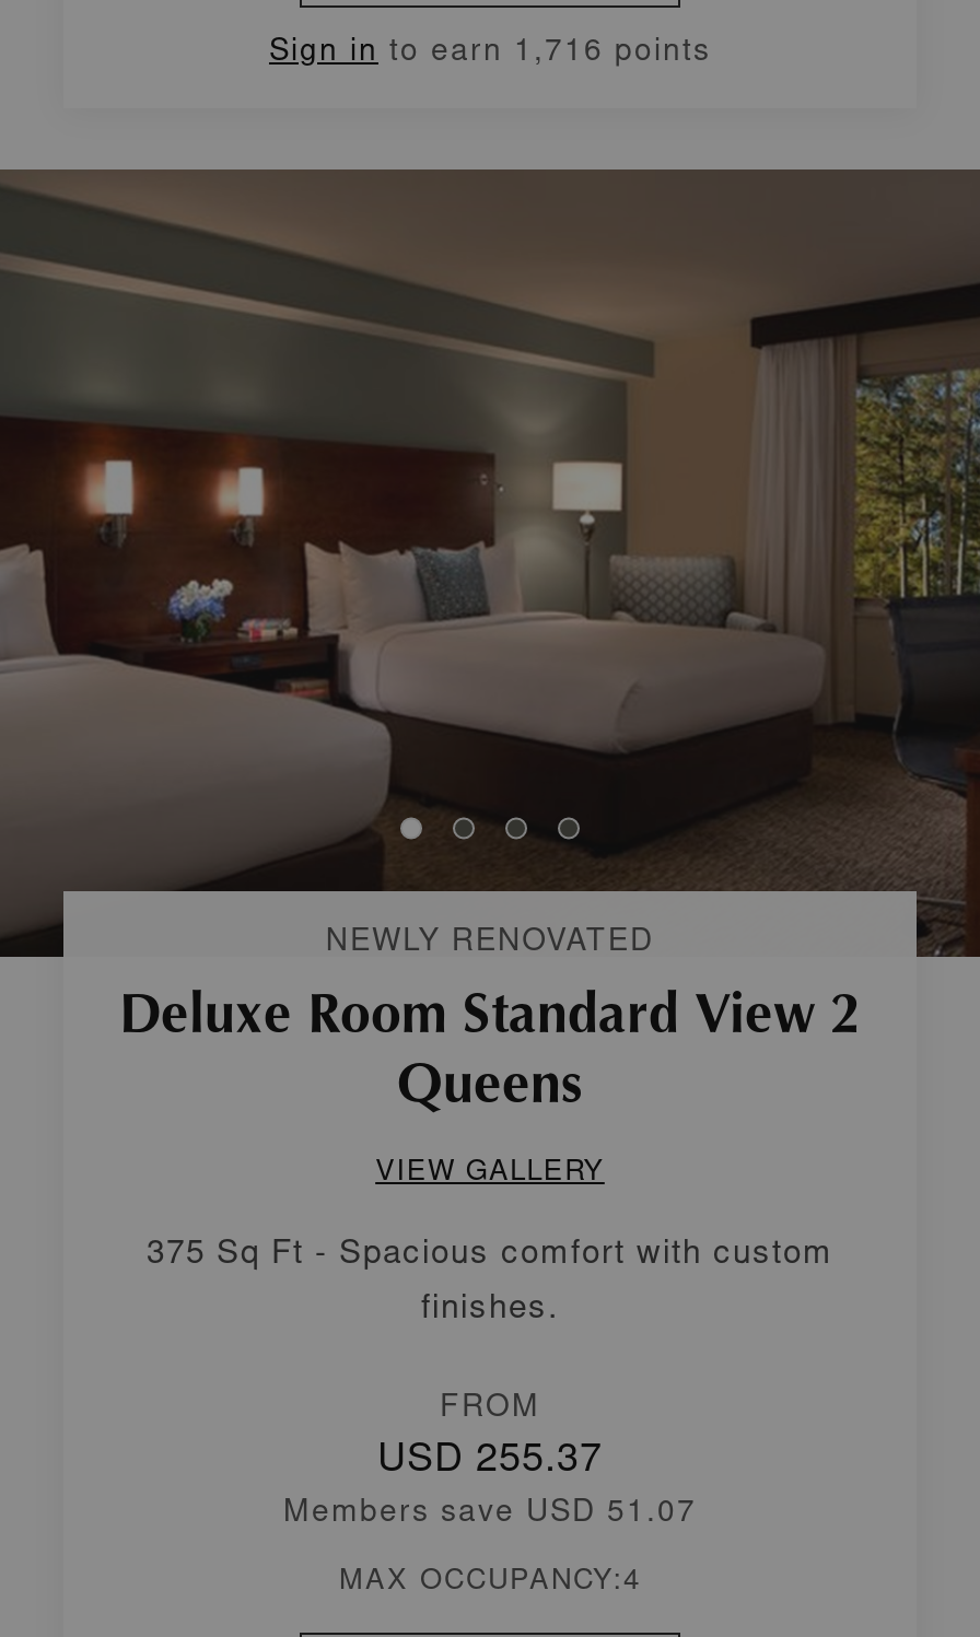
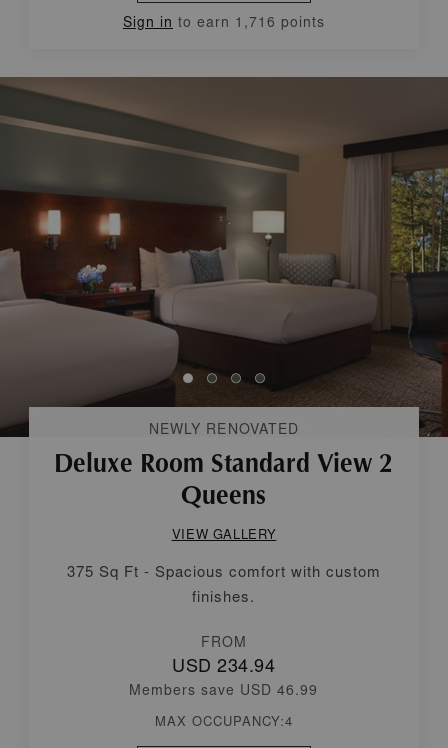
- USD 255.37
+ USD 234.94

- Members save USD 51.07
+ Members save USD 46.99
